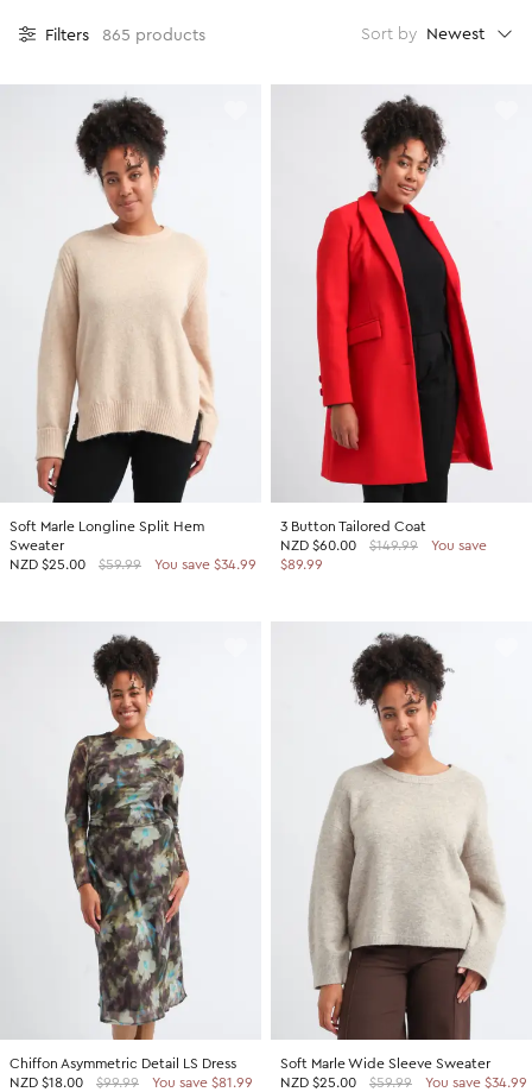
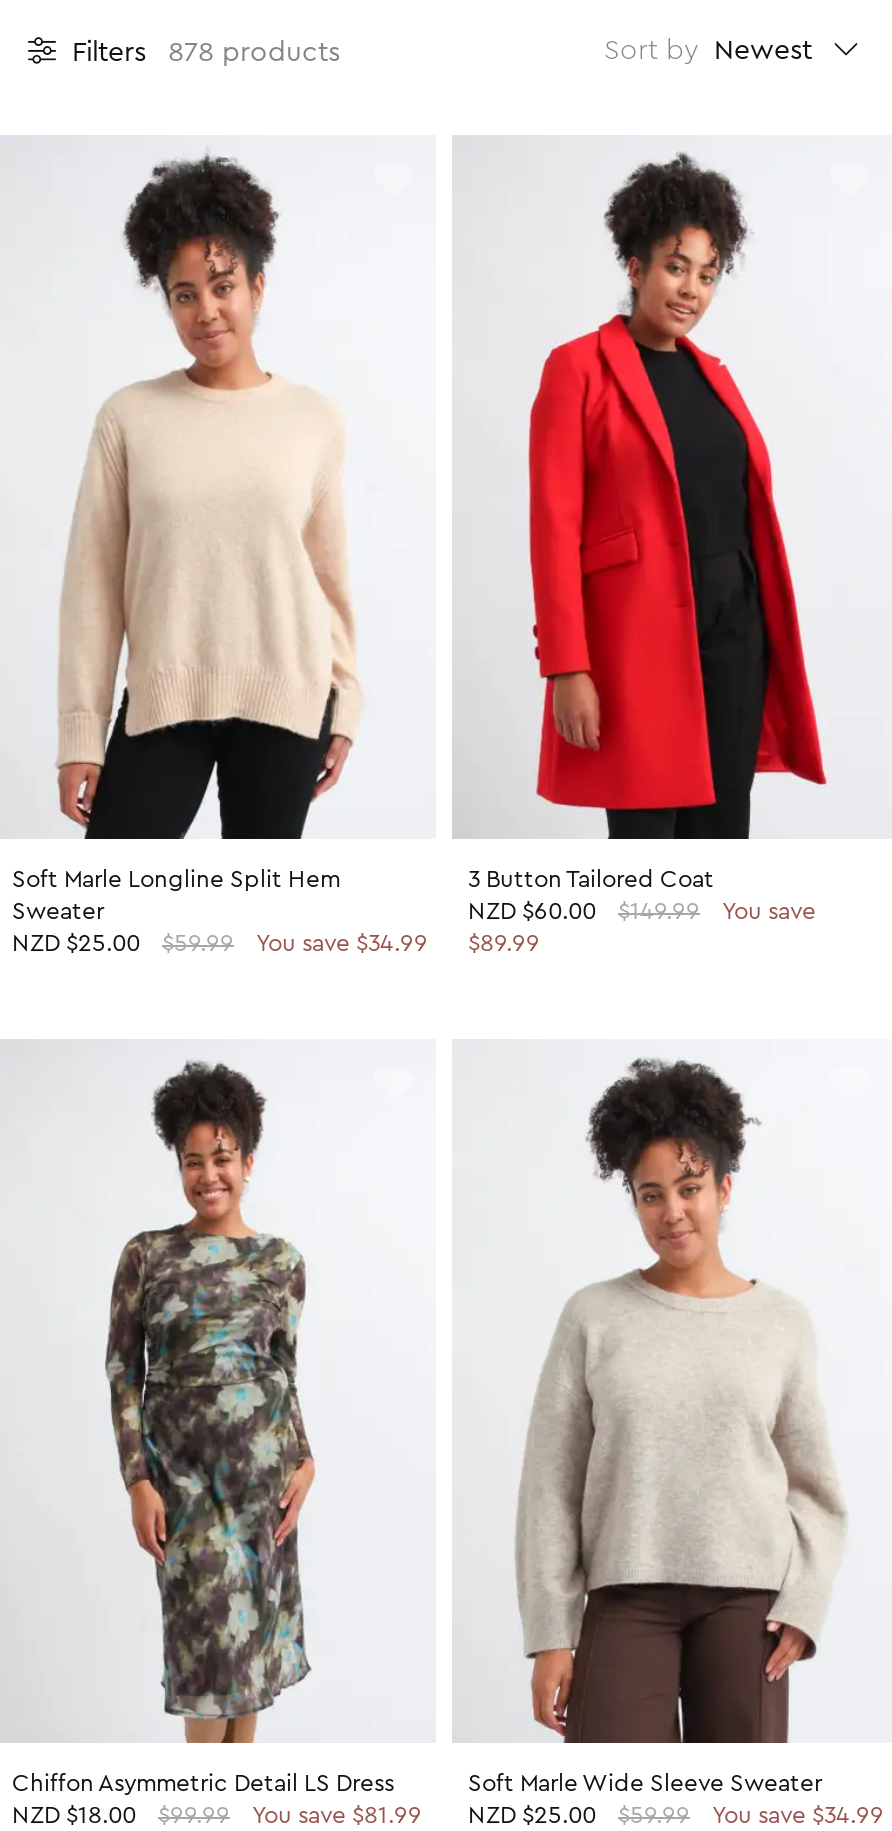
- Filters 865 products
+ Filters 878 products
